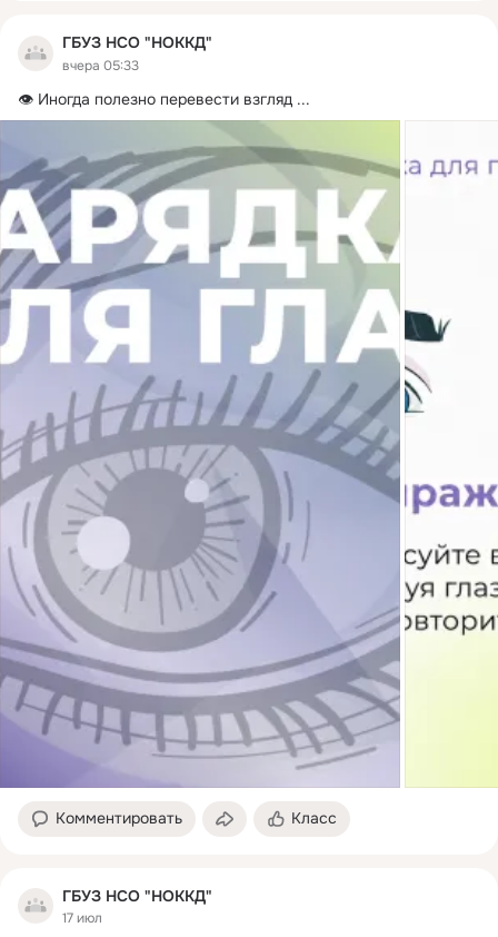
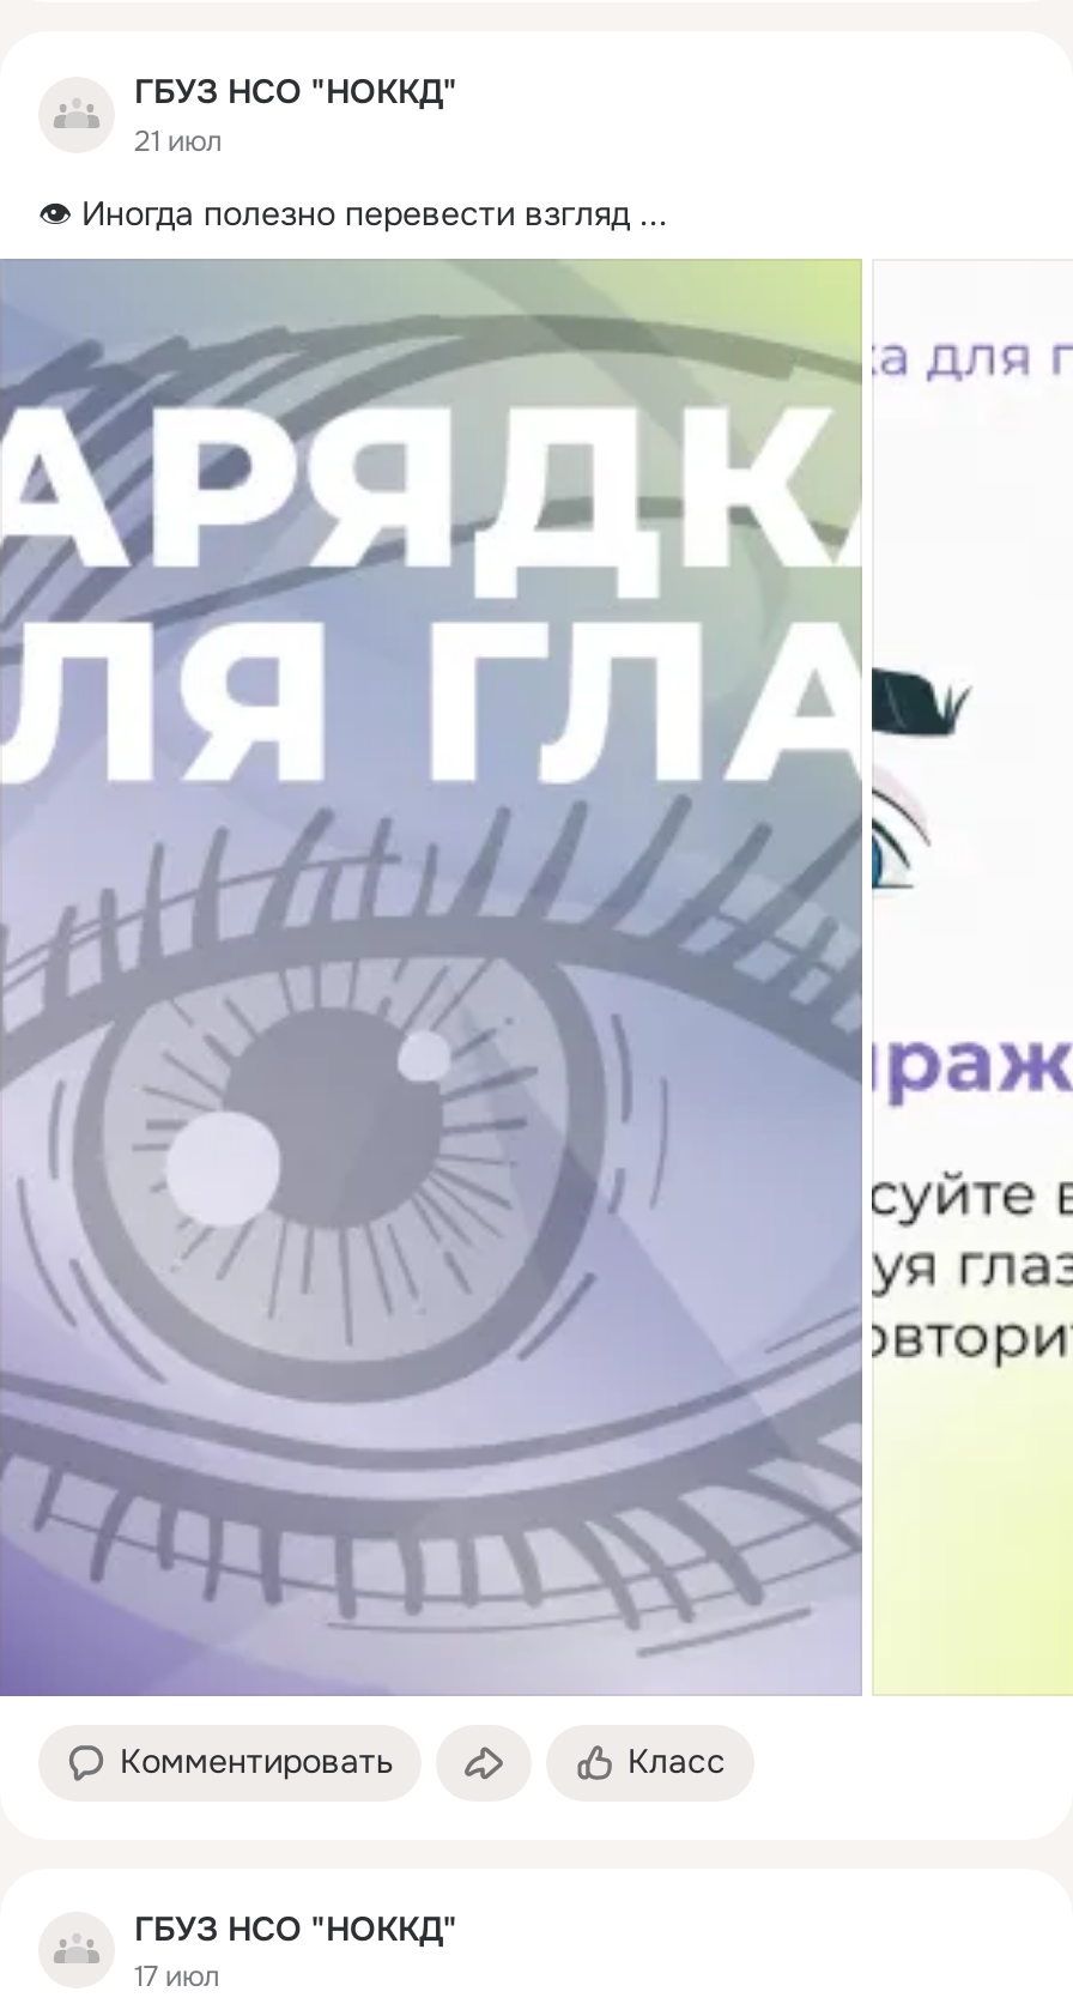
- вчера 05:33
+ 21 июл
